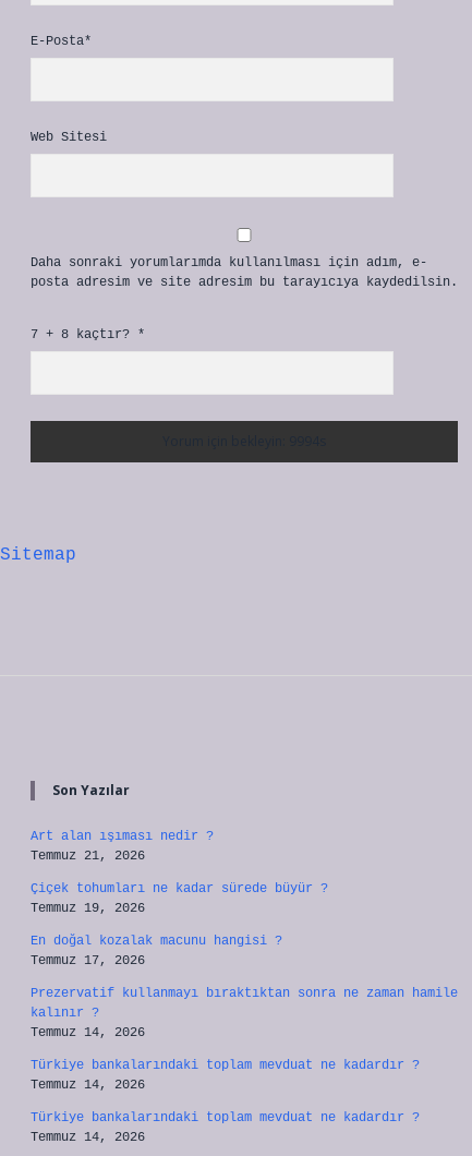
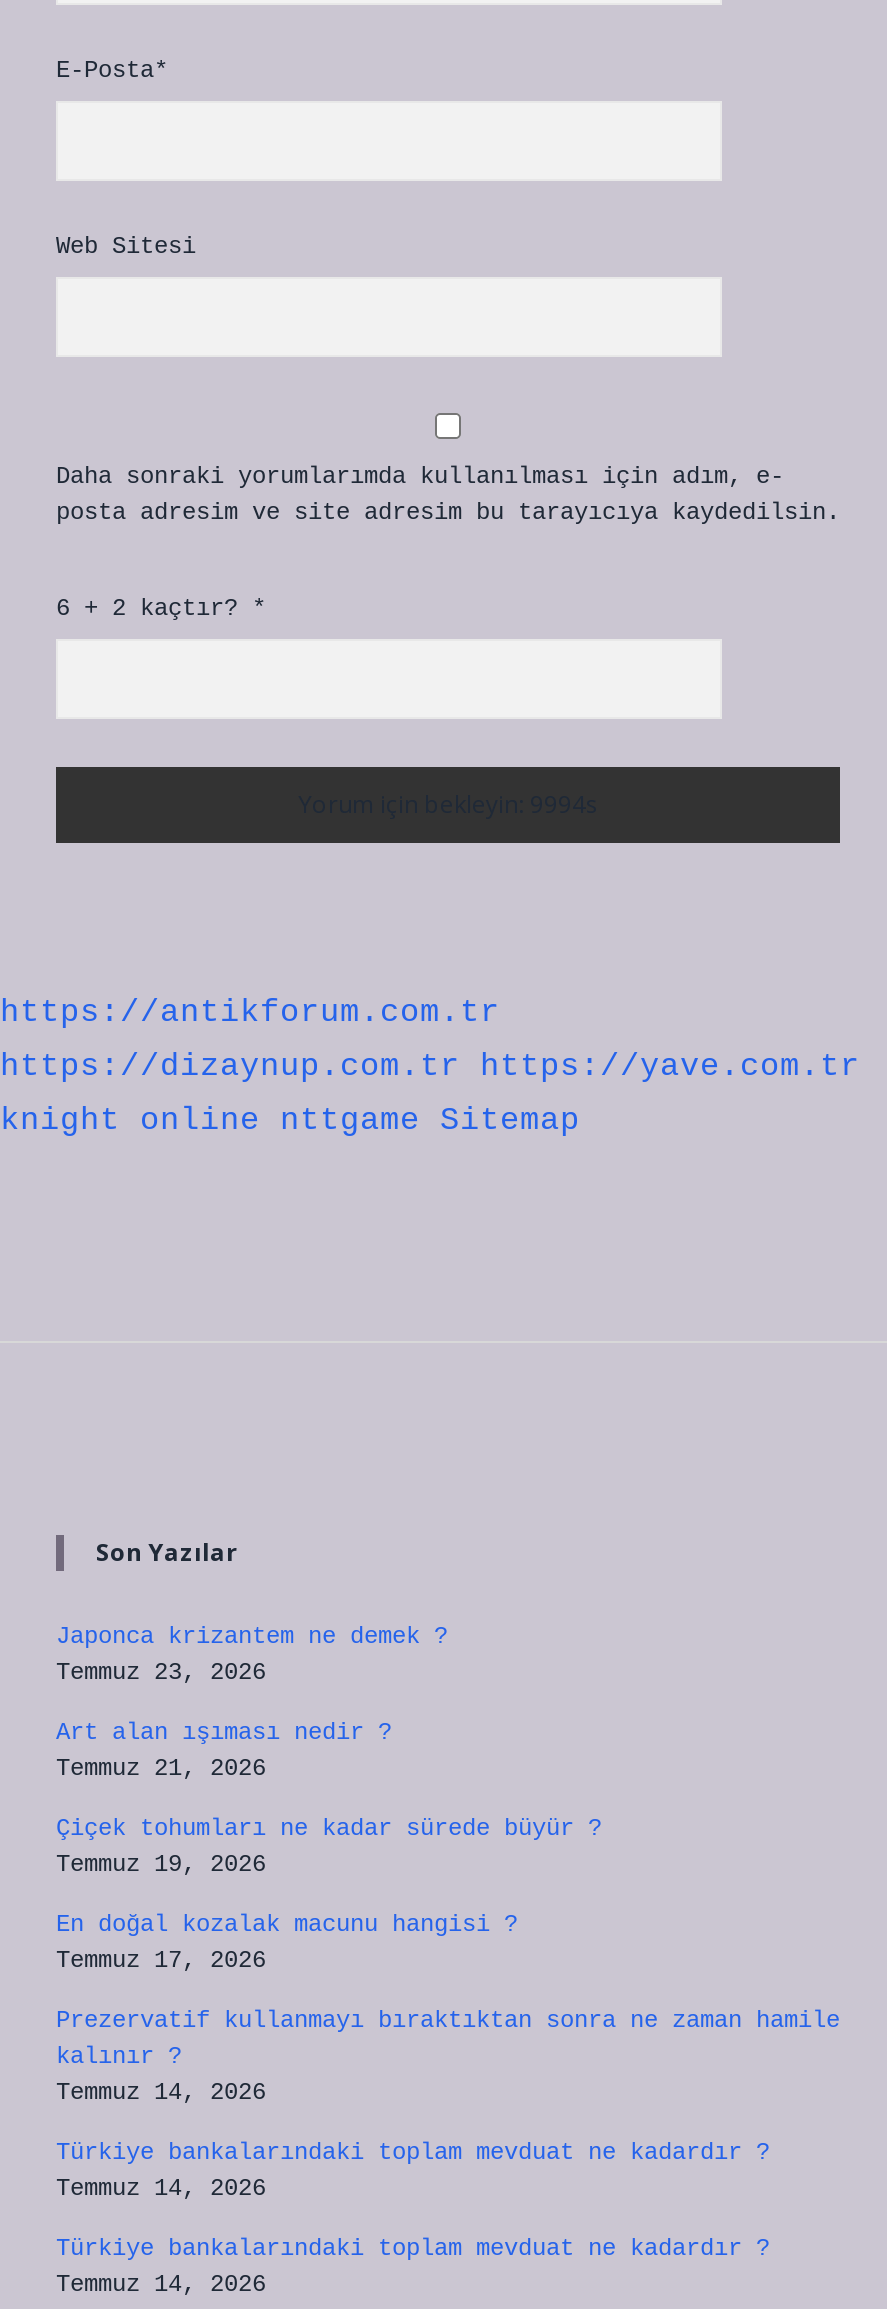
- 7 + 8 kaçtır? *
+ 6 + 2 kaçtır? *

- Sitemap
+ https://antikforum.com.tr
+ https://dizaynup.com.tr https://yave.com.tr
+ knight online nttgame Sitemap

+ Japonca krizantem ne demek ?
+ Temmuz 23, 2026
